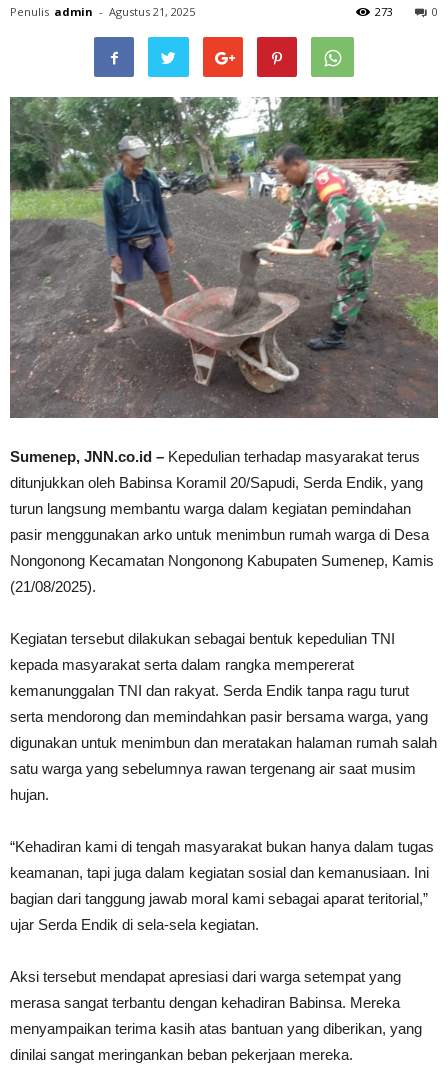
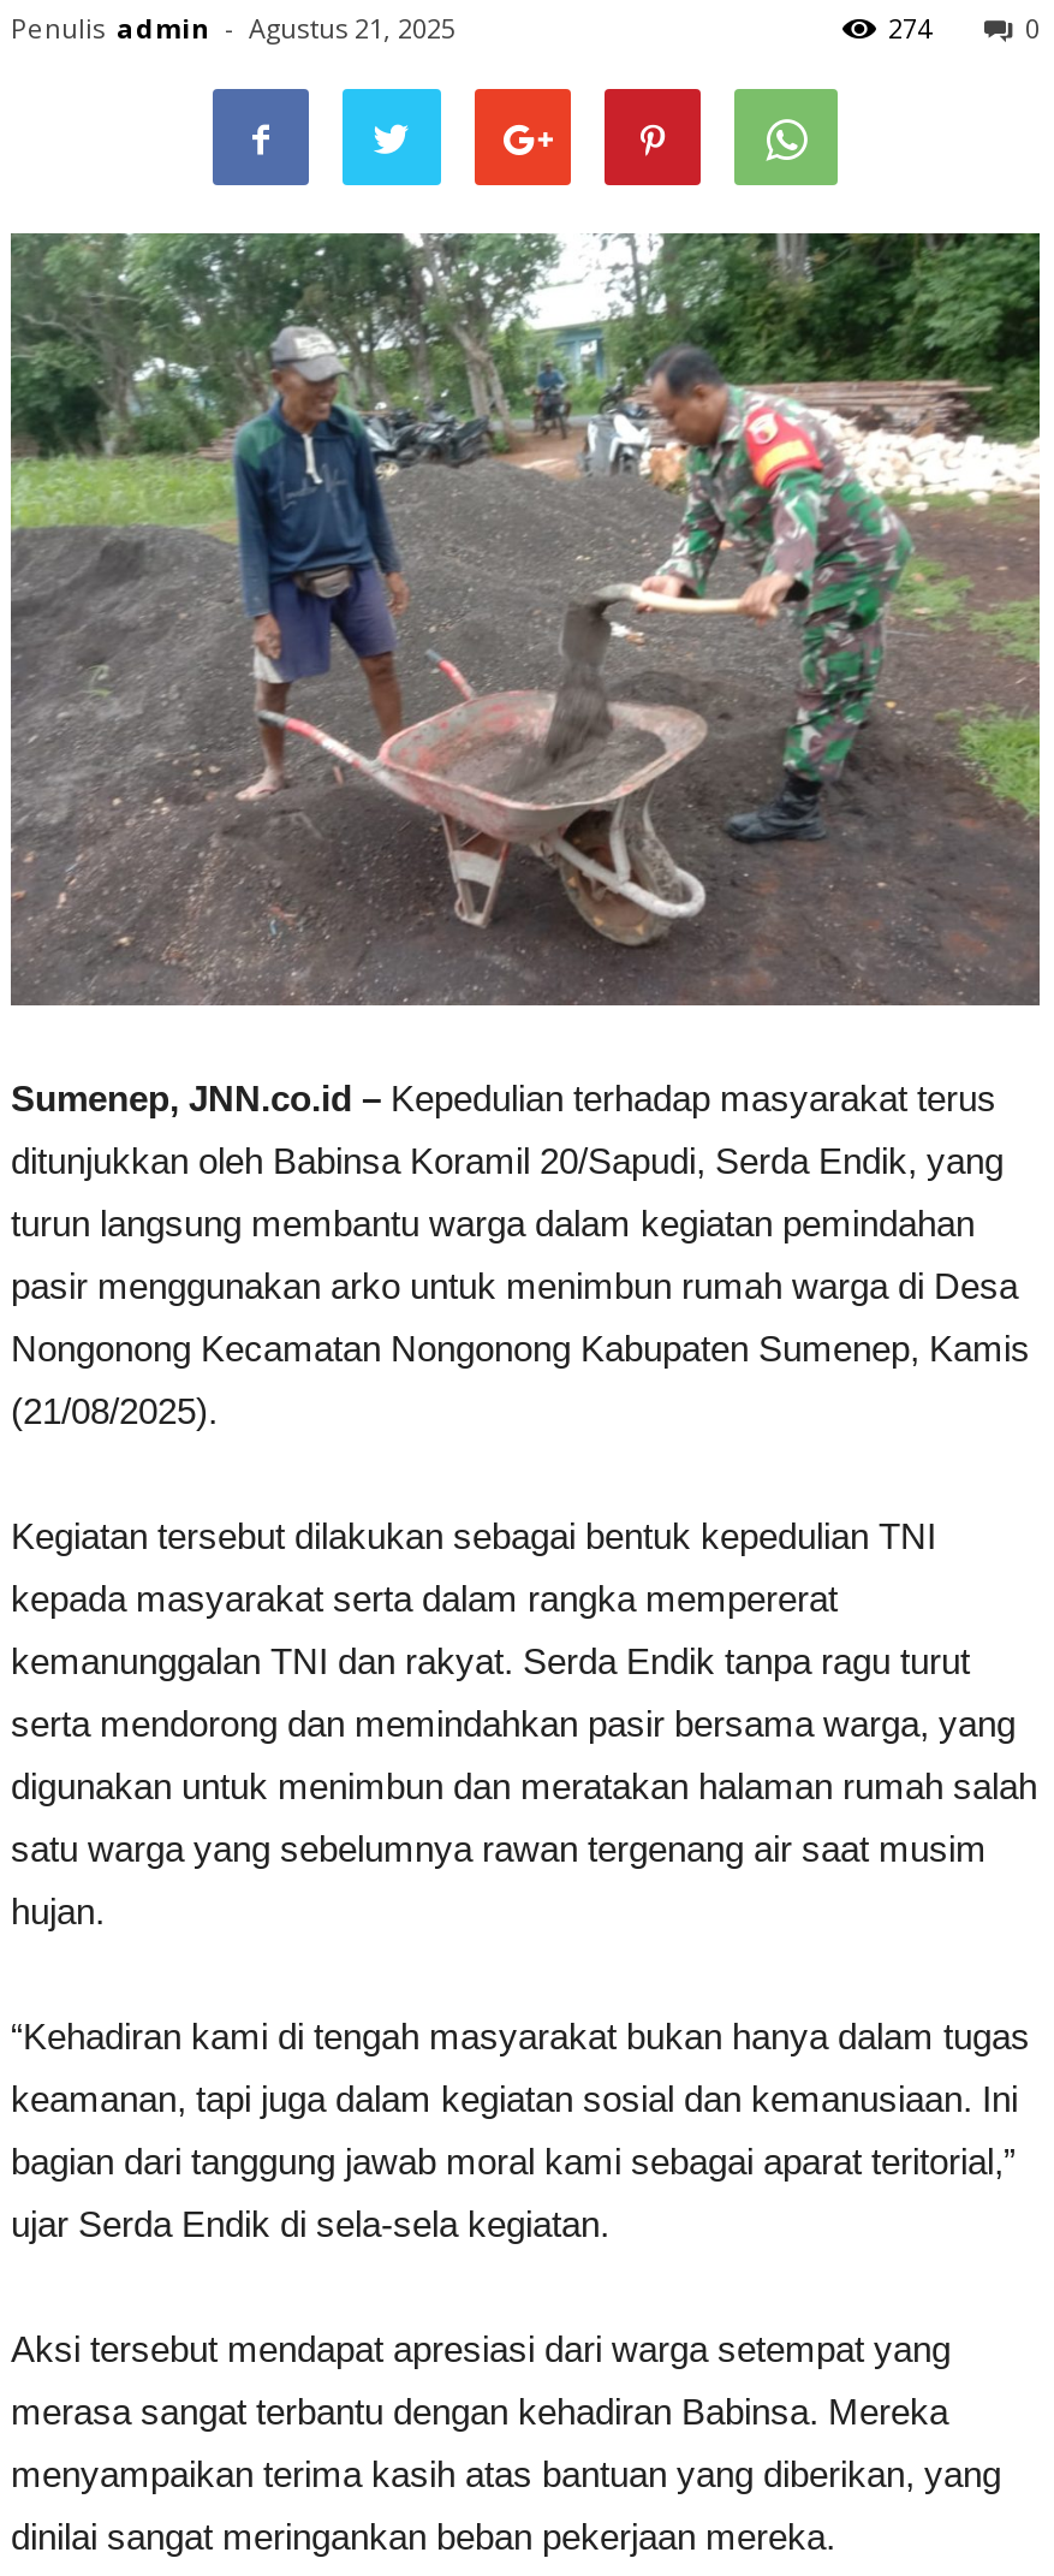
- 273
+ 274
